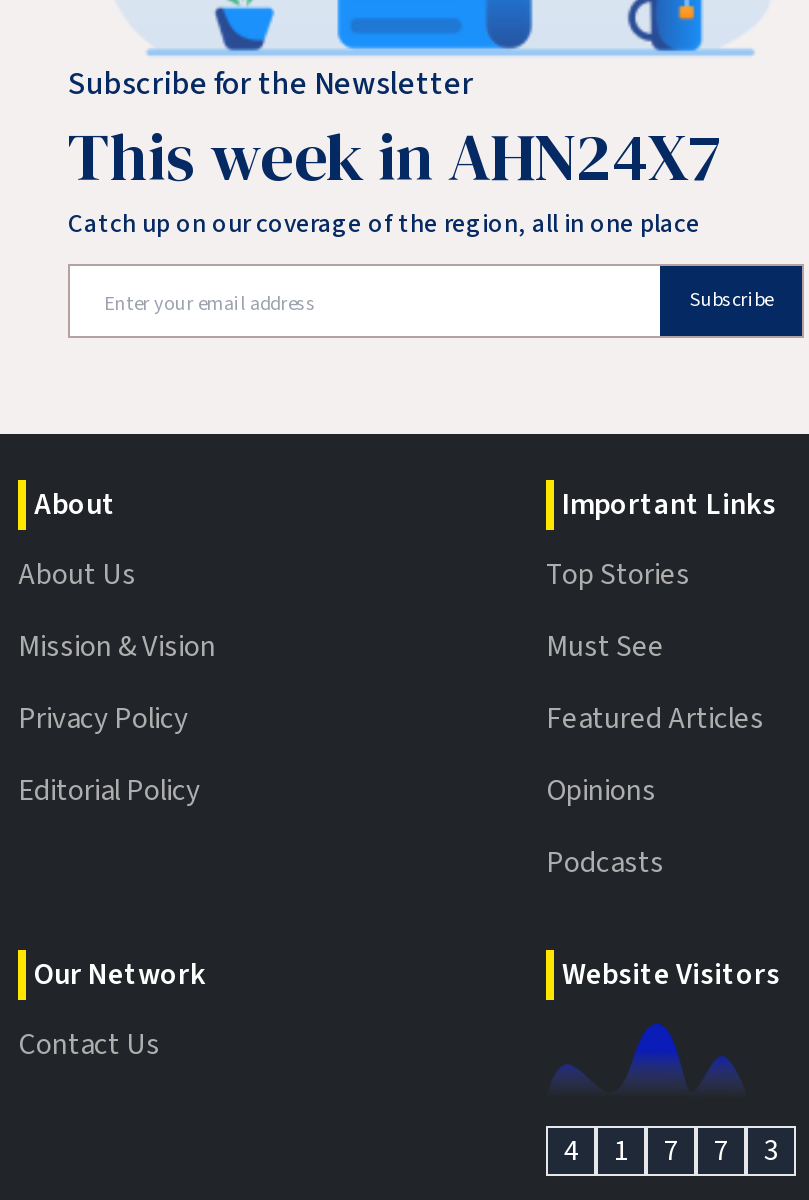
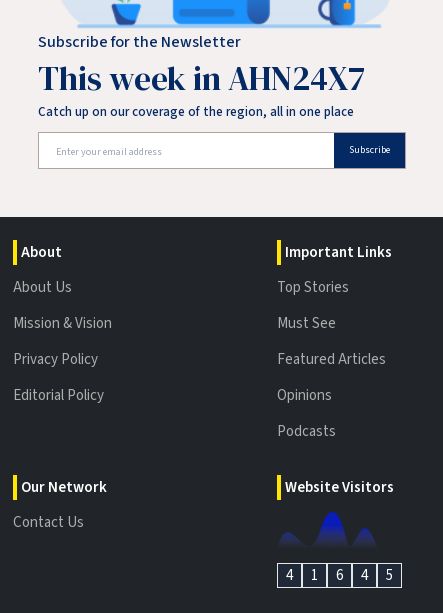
- 7
+ 6

- 7
+ 4

- 3
+ 5
